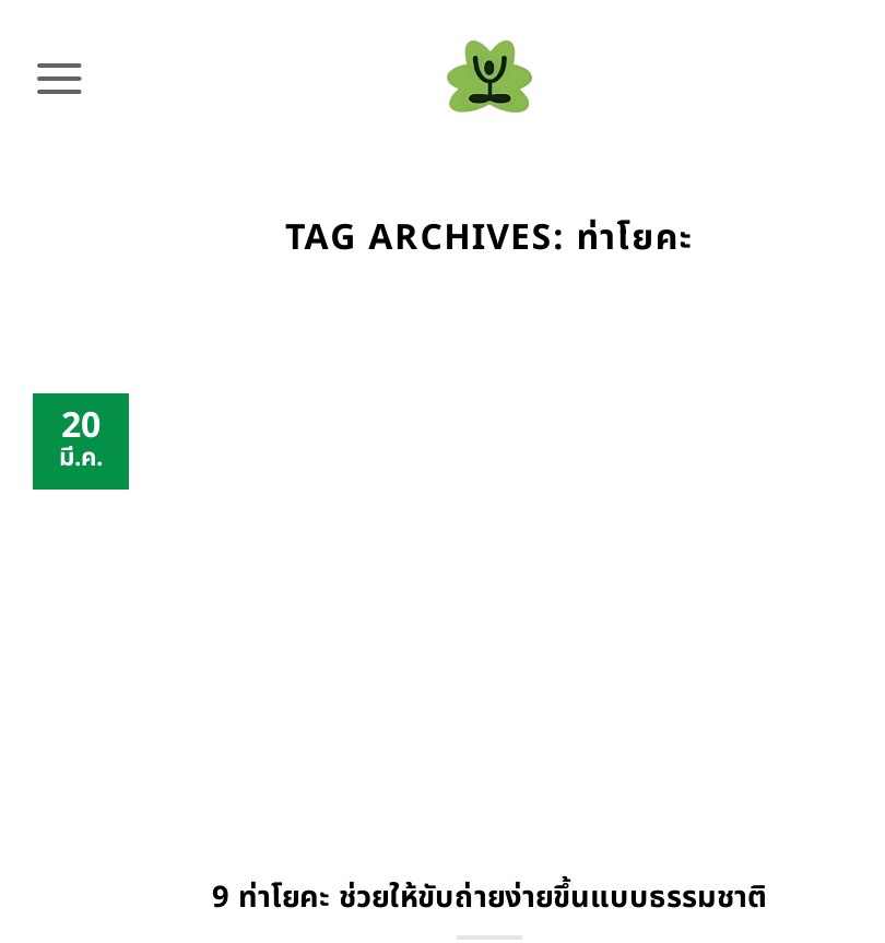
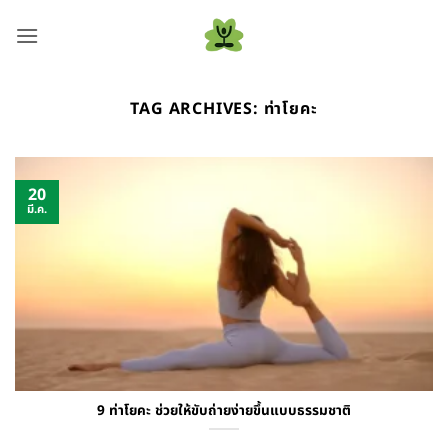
+ [image]
